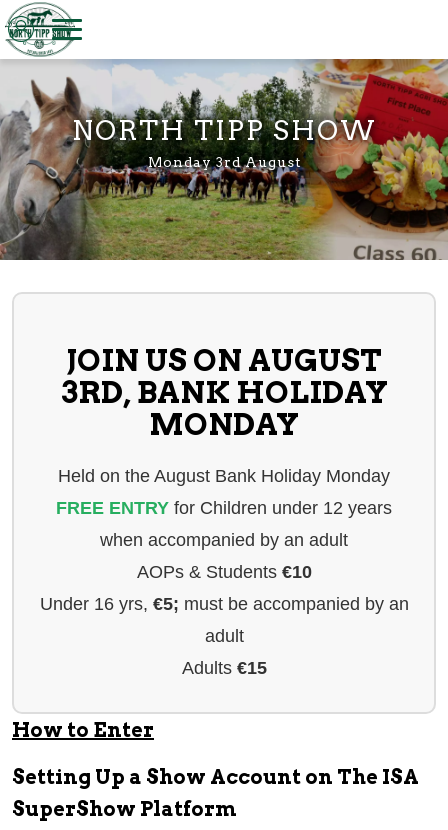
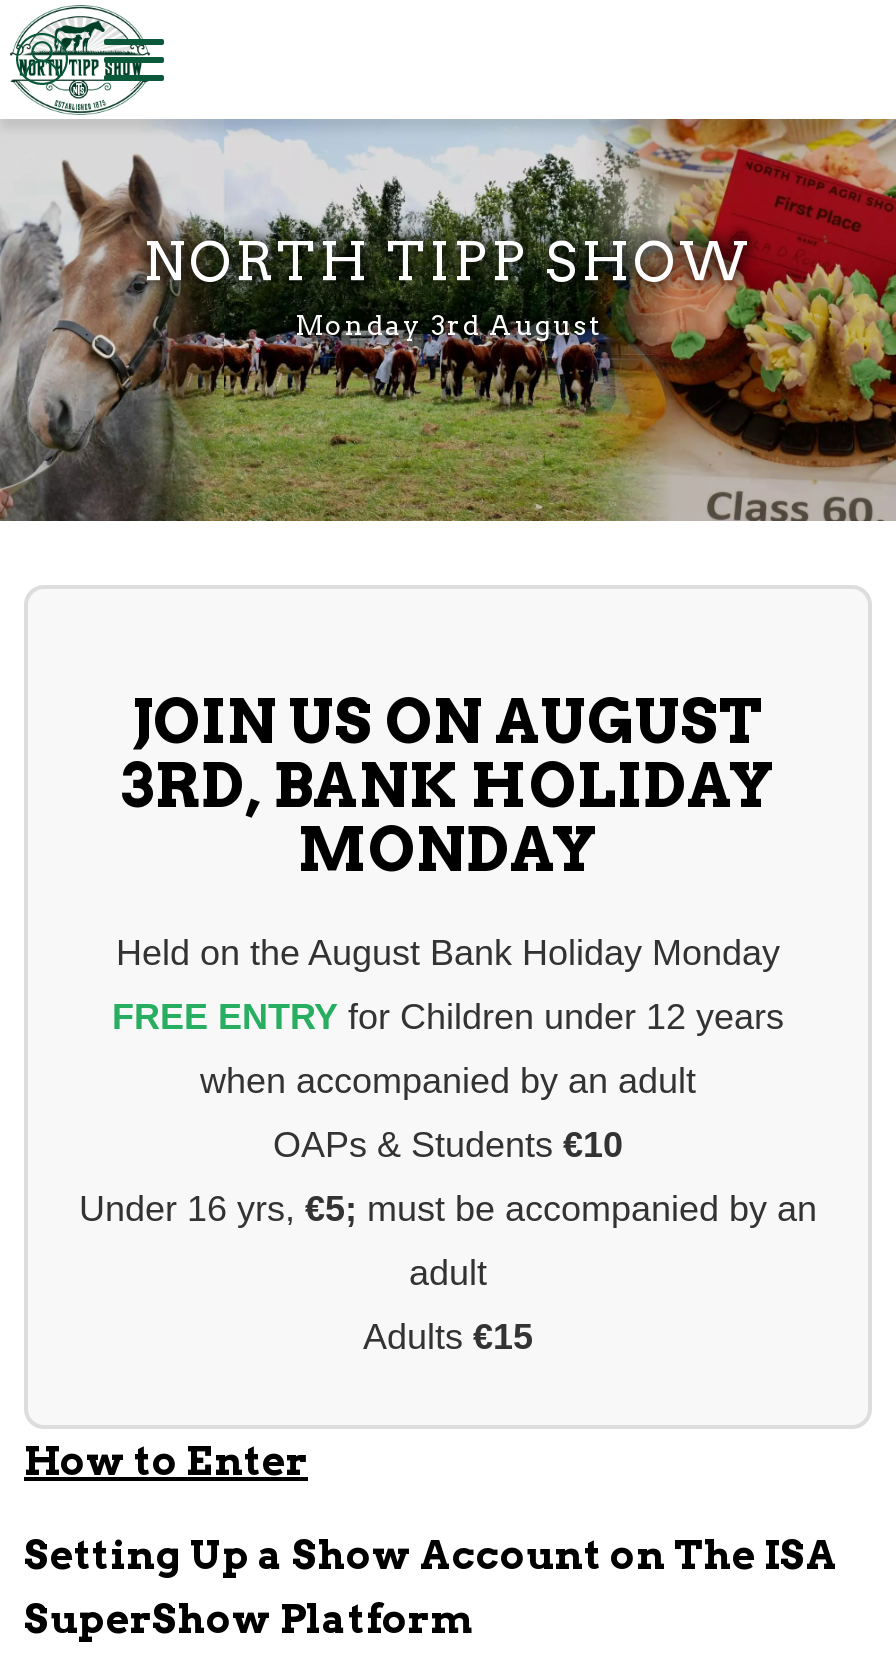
- AOPs & Students €10
+ OAPs & Students €10
